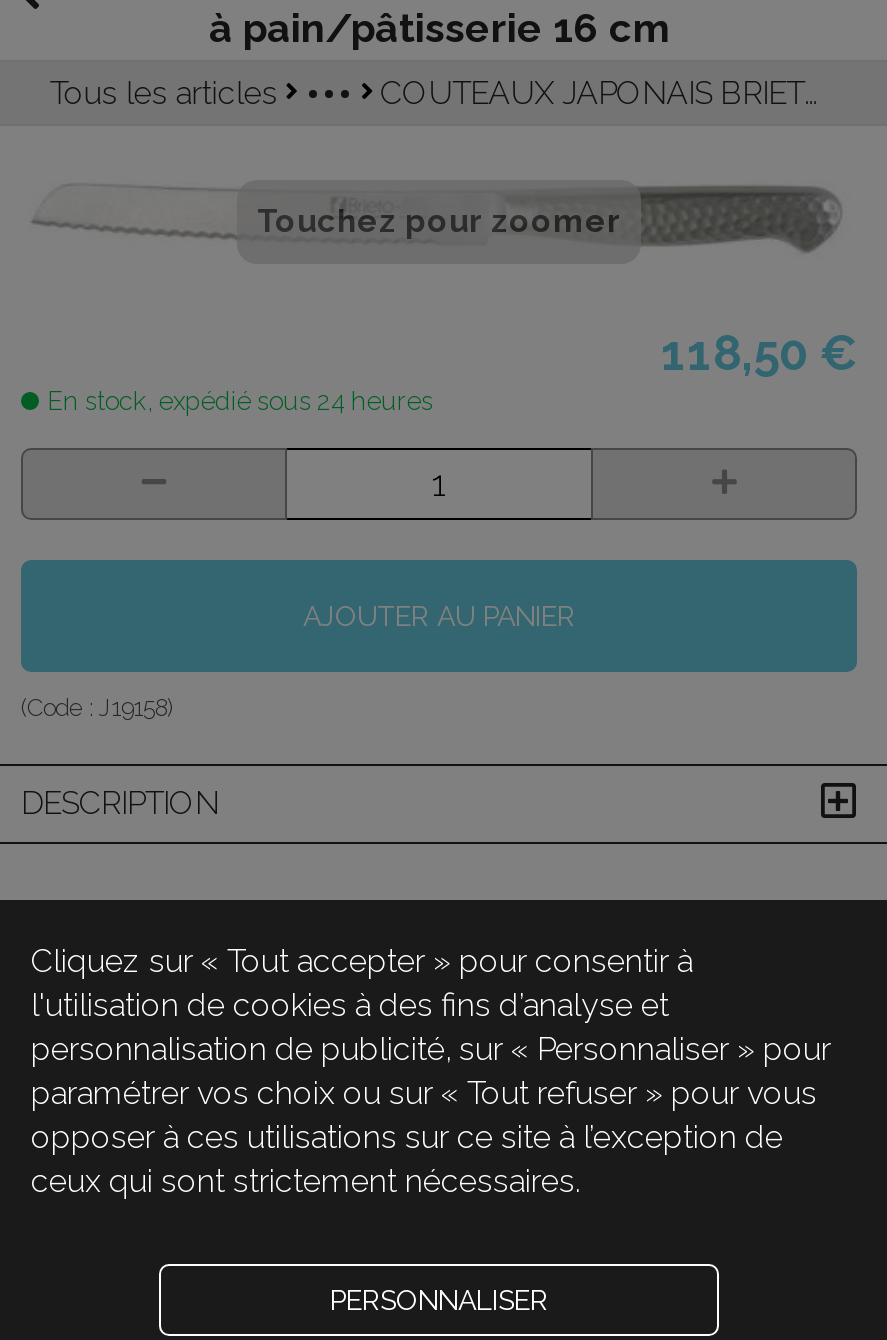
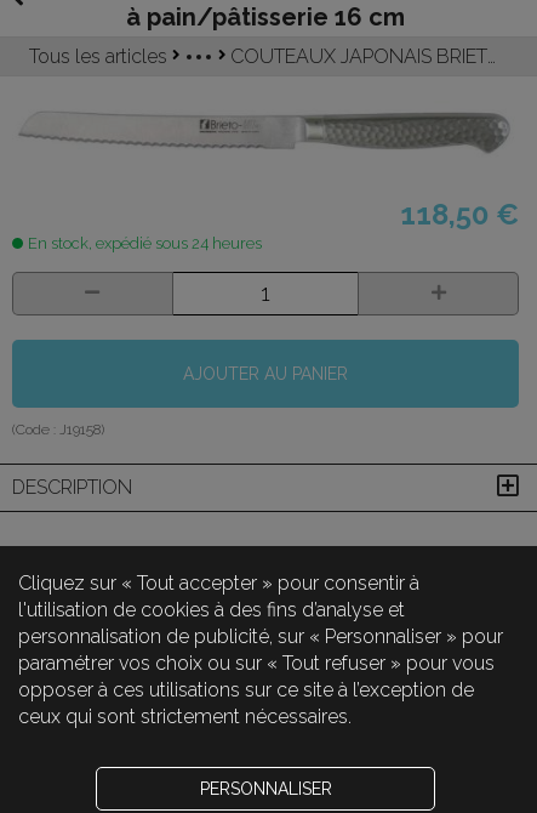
- Touchez pour zoomer
